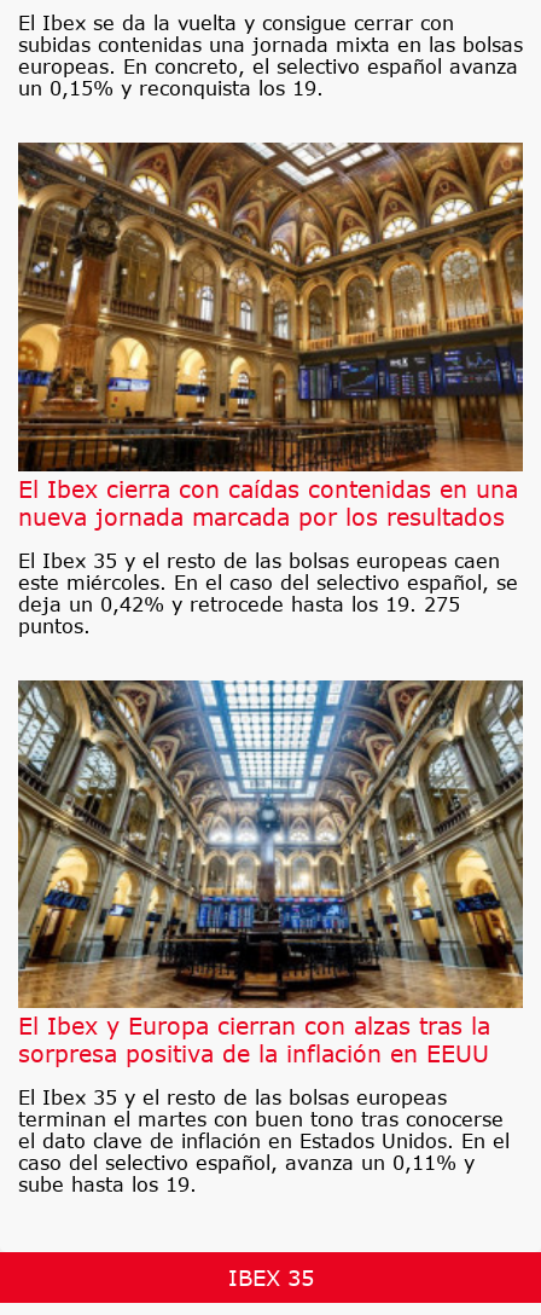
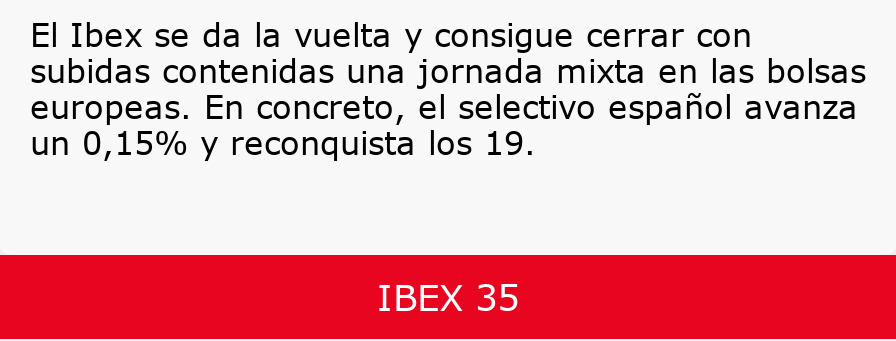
- [image]
- El Ibex cierra con caídas contenidas en una
- nueva jornada marcada por los resultados
- El Ibex 35 y el resto de las bolsas europeas caen
- este miércoles. En el caso del selectivo español, se
- deja un 0,42% y retrocede hasta los 19. 275
- puntos.

- [image]
- El Ibex y Europa cierran con alzas tras la
- sorpresa positiva de la inflación en EEUU
- El Ibex 35 y el resto de las bolsas europeas
- terminan el martes con buen tono tras conocerse
- el dato clave de inflación en Estados Unidos. En el
- caso del selectivo español, avanza un 0,11% y
- sube hasta los 19.
